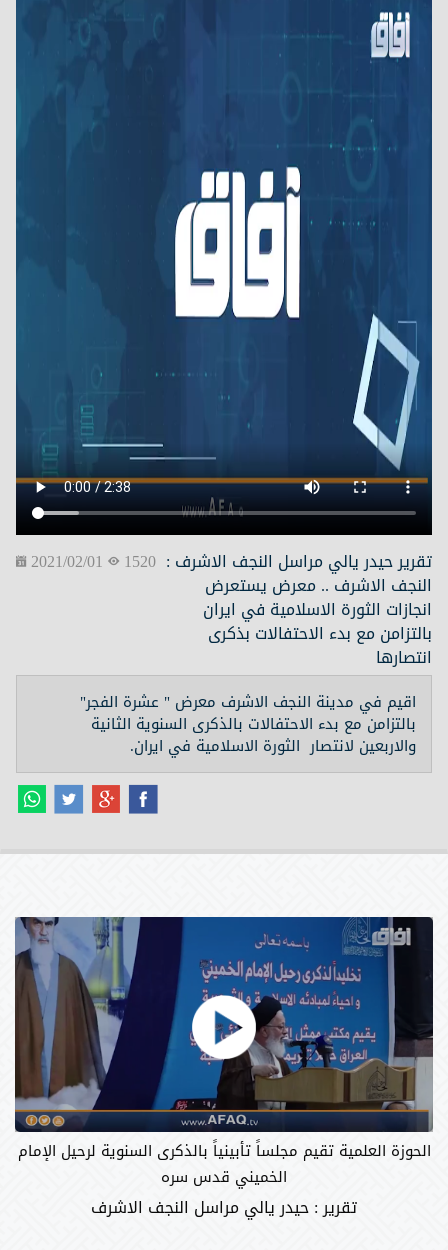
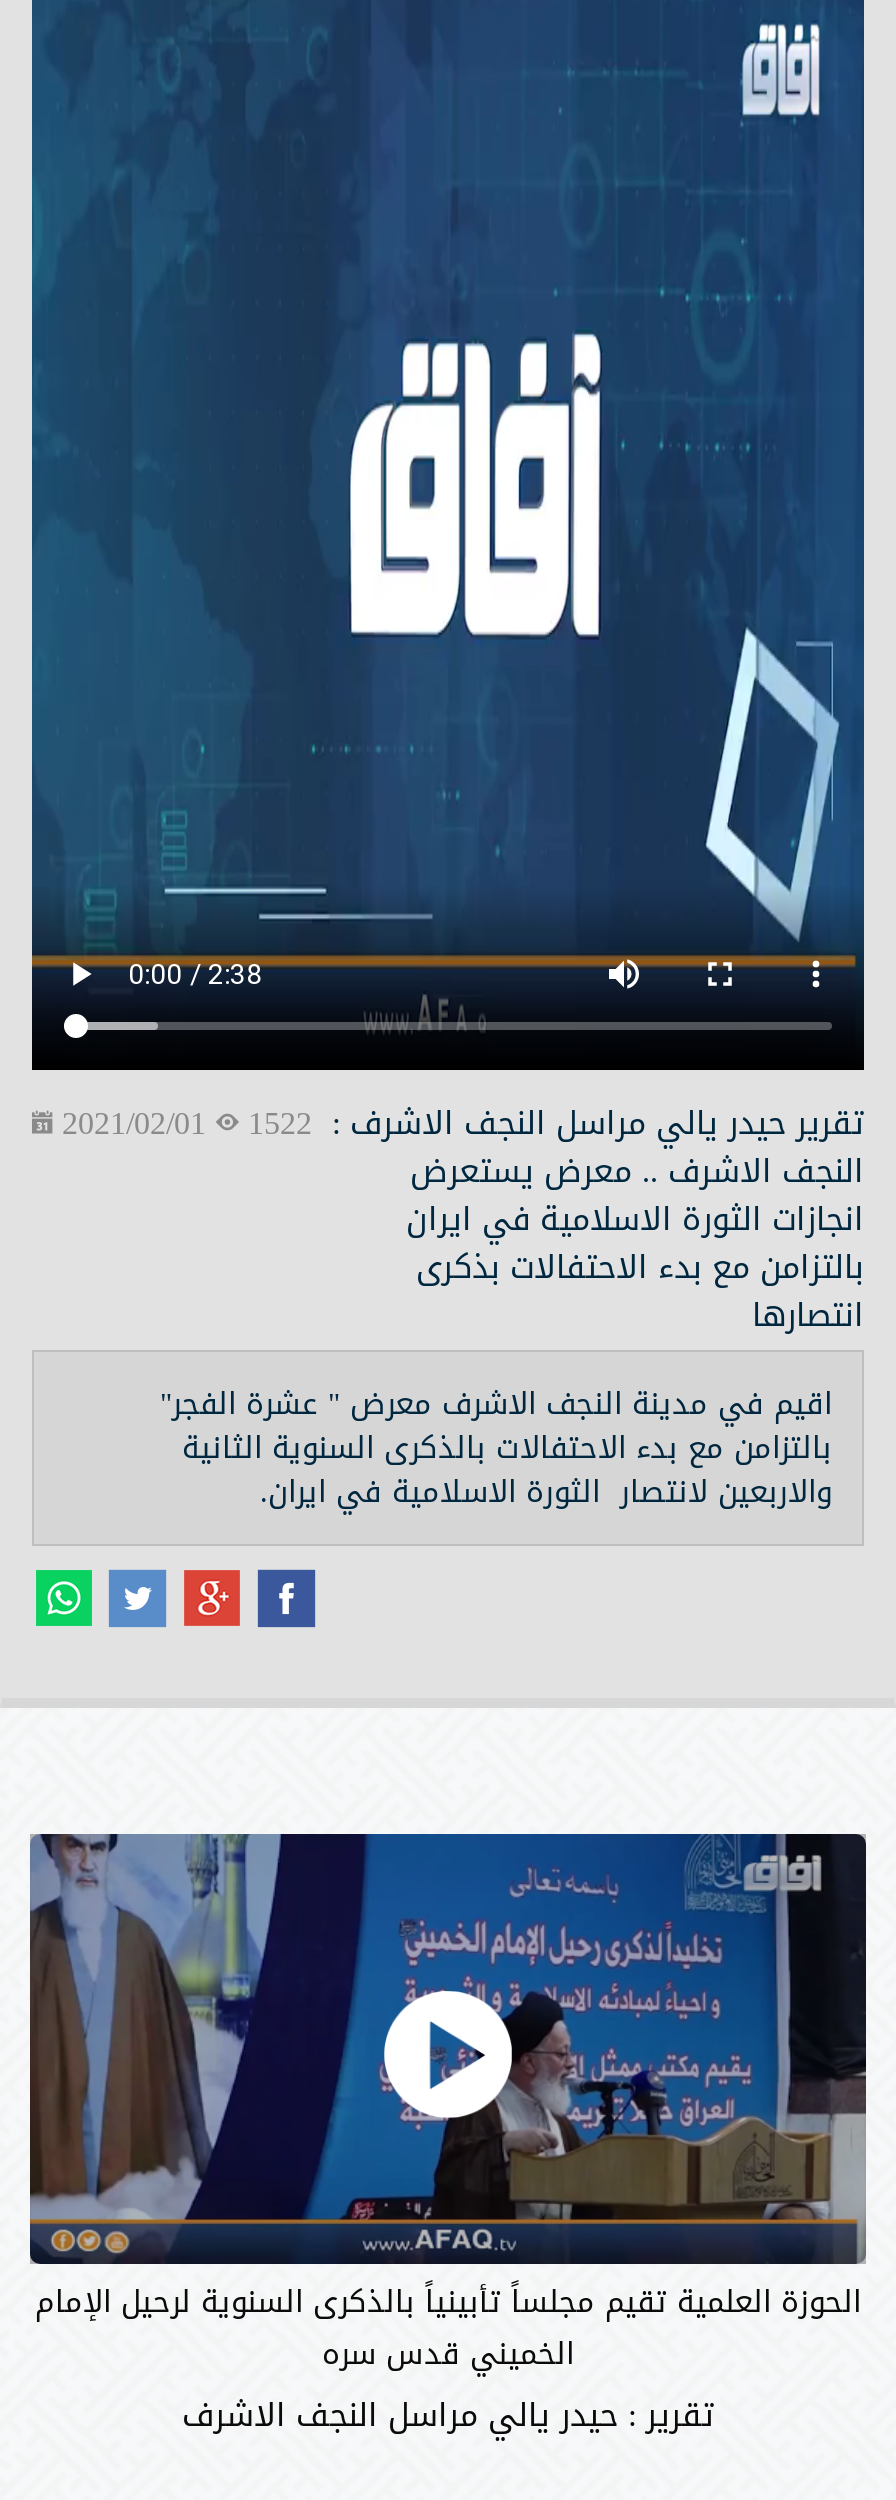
- تقريرحيدر يالي مراسل النجف الاشرف: 1520 2021/02/01
+ تقريرحيدر يالي مراسل النجف الاشرف: 1522 2021/02/01
